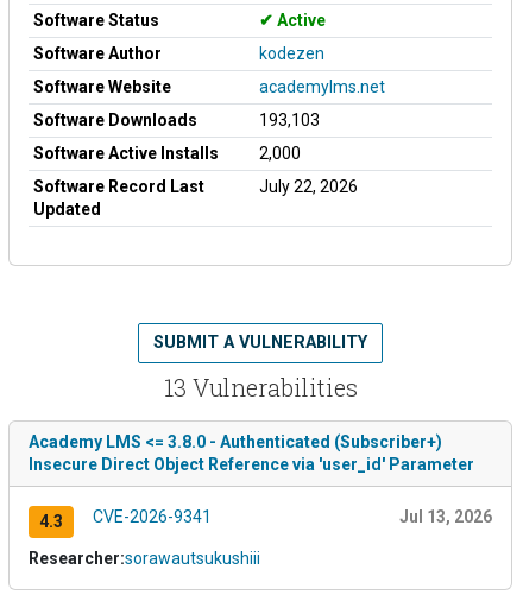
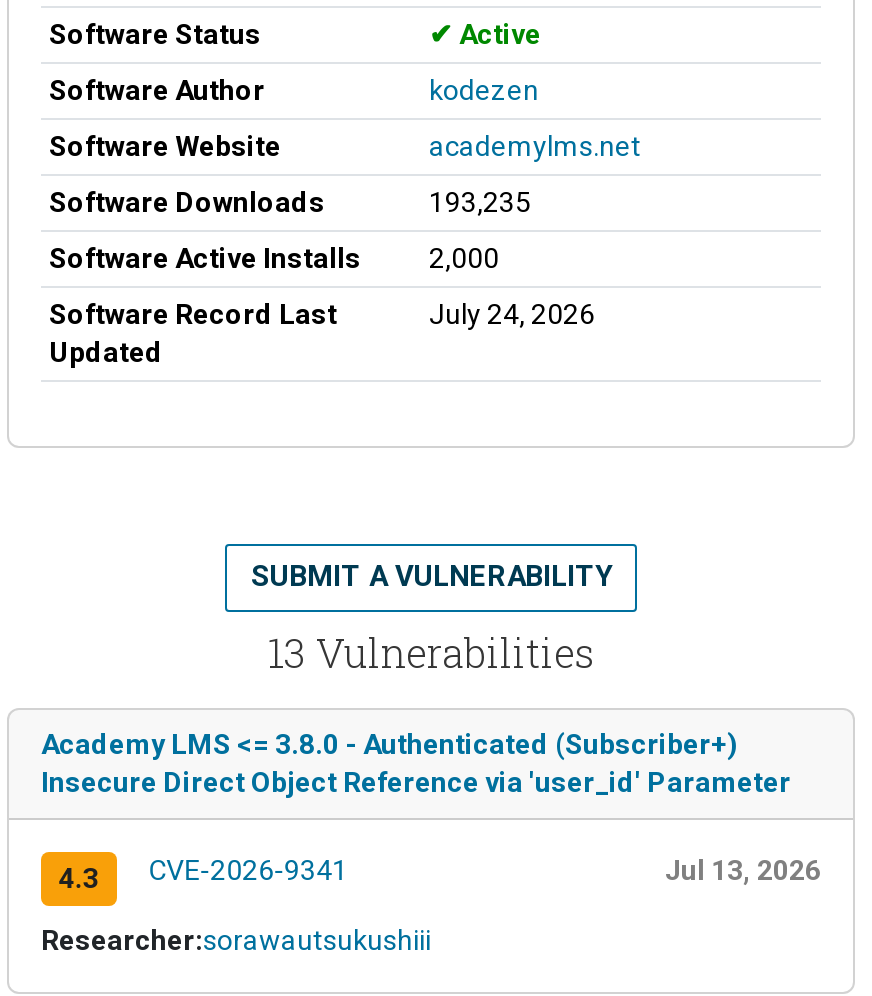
- 193,103
+ 193,235

- July 22, 2026
+ July 24, 2026
